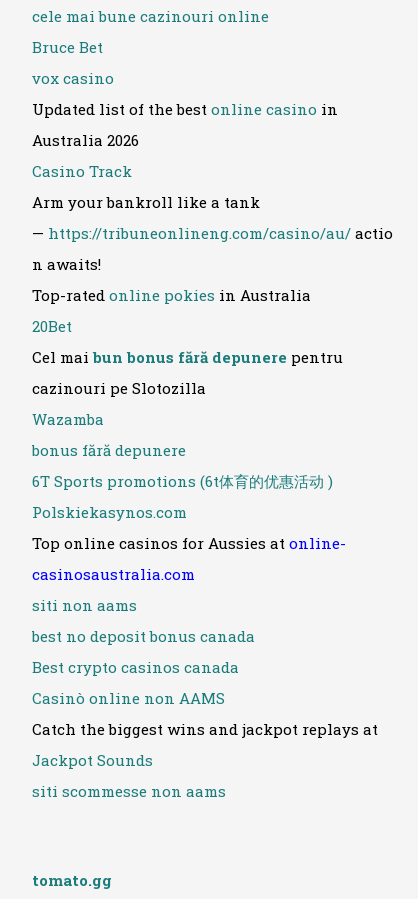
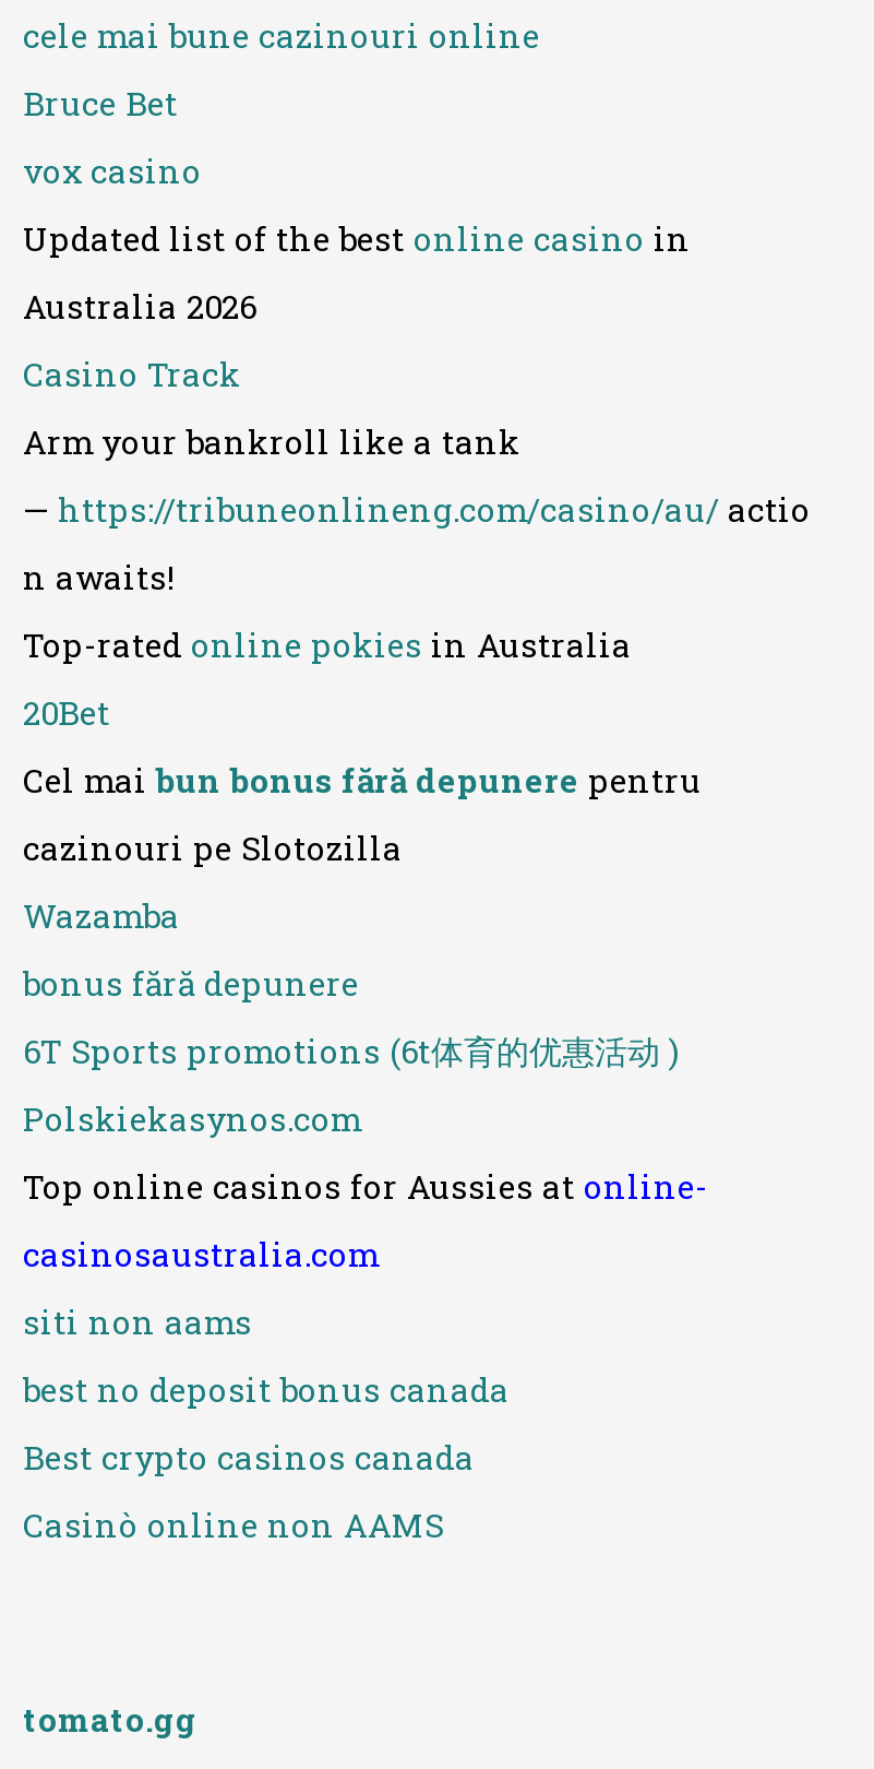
- Catch the biggest wins and jackpot replays at
- Jackpot Sounds
- siti scommesse non aams
